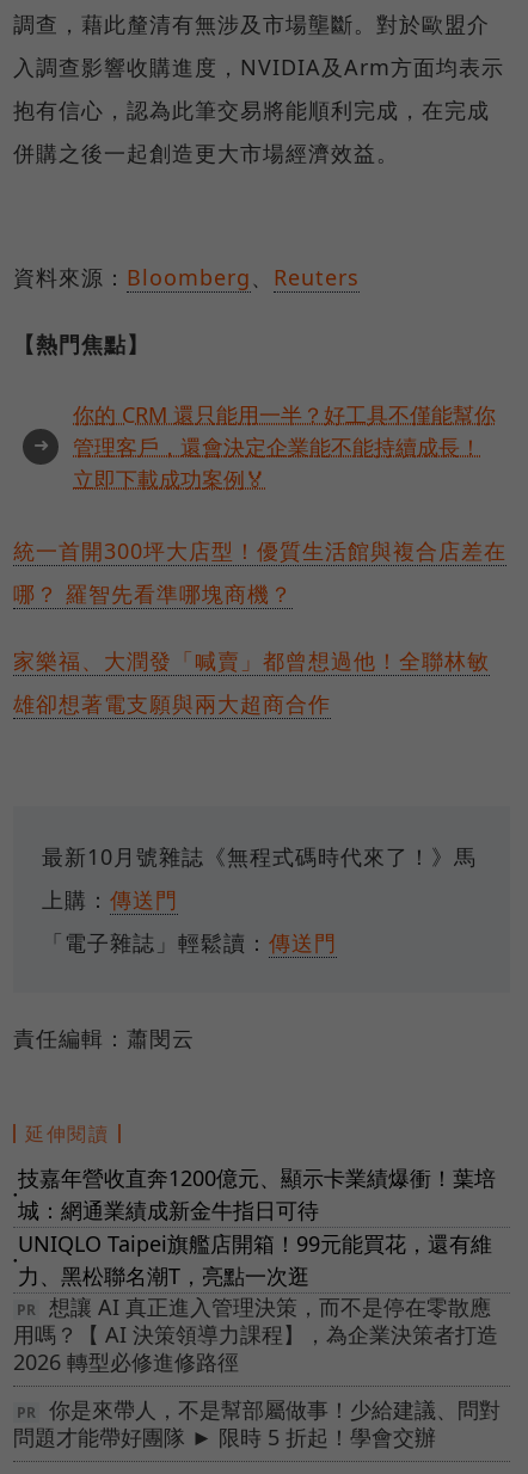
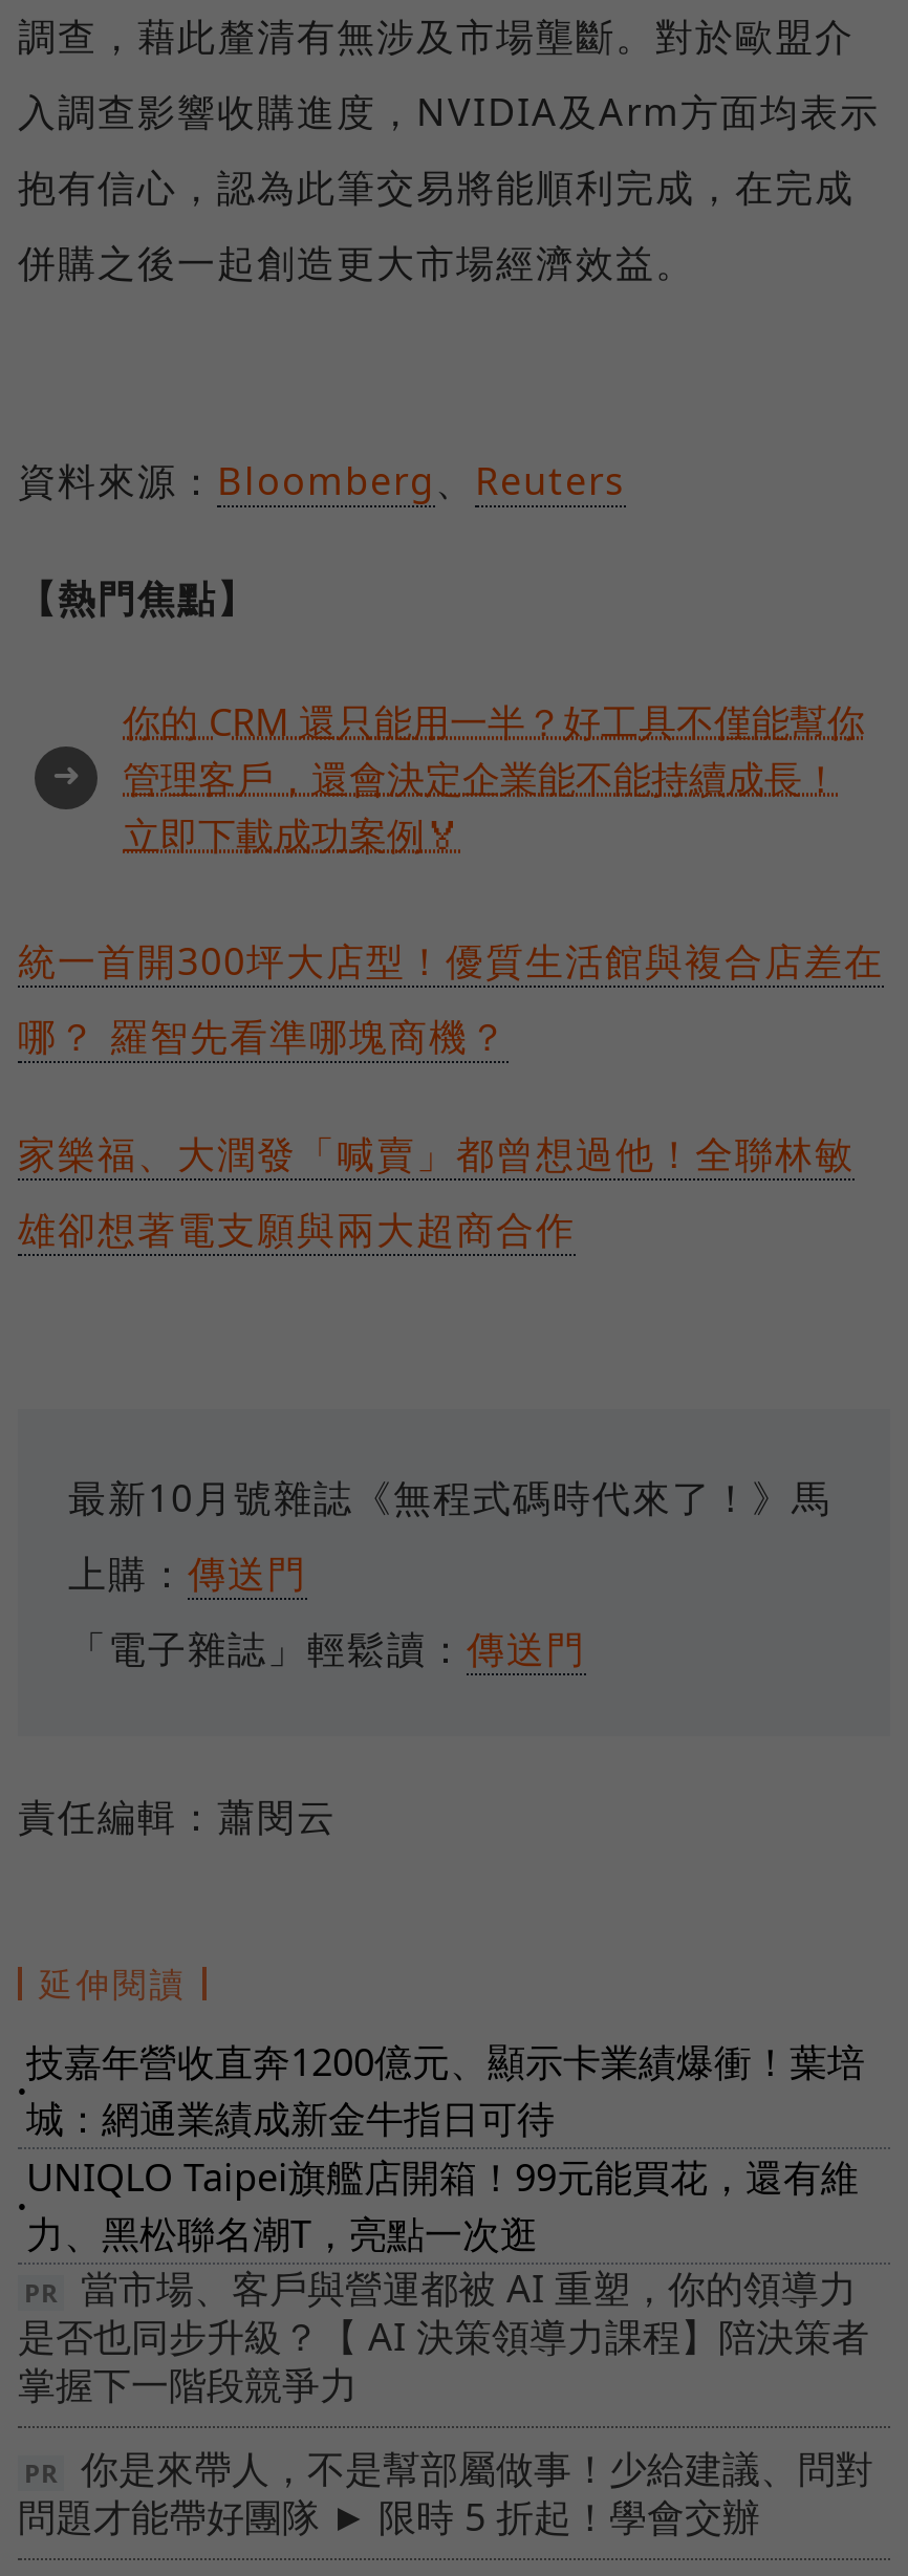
- 想讓 AI 真正進入管理決策，而不是停在零散應
- 用嗎？【 AI 決策領導力課程】，為企業決策者打造
- 2026 轉型必修進修路徑
+ 當市場、客戶與營運都被 AI 重塑，你的領導力
+ 是否也同步升級？【 AI 決策領導力課程】陪決策者
+ 掌握下一階段競爭力
